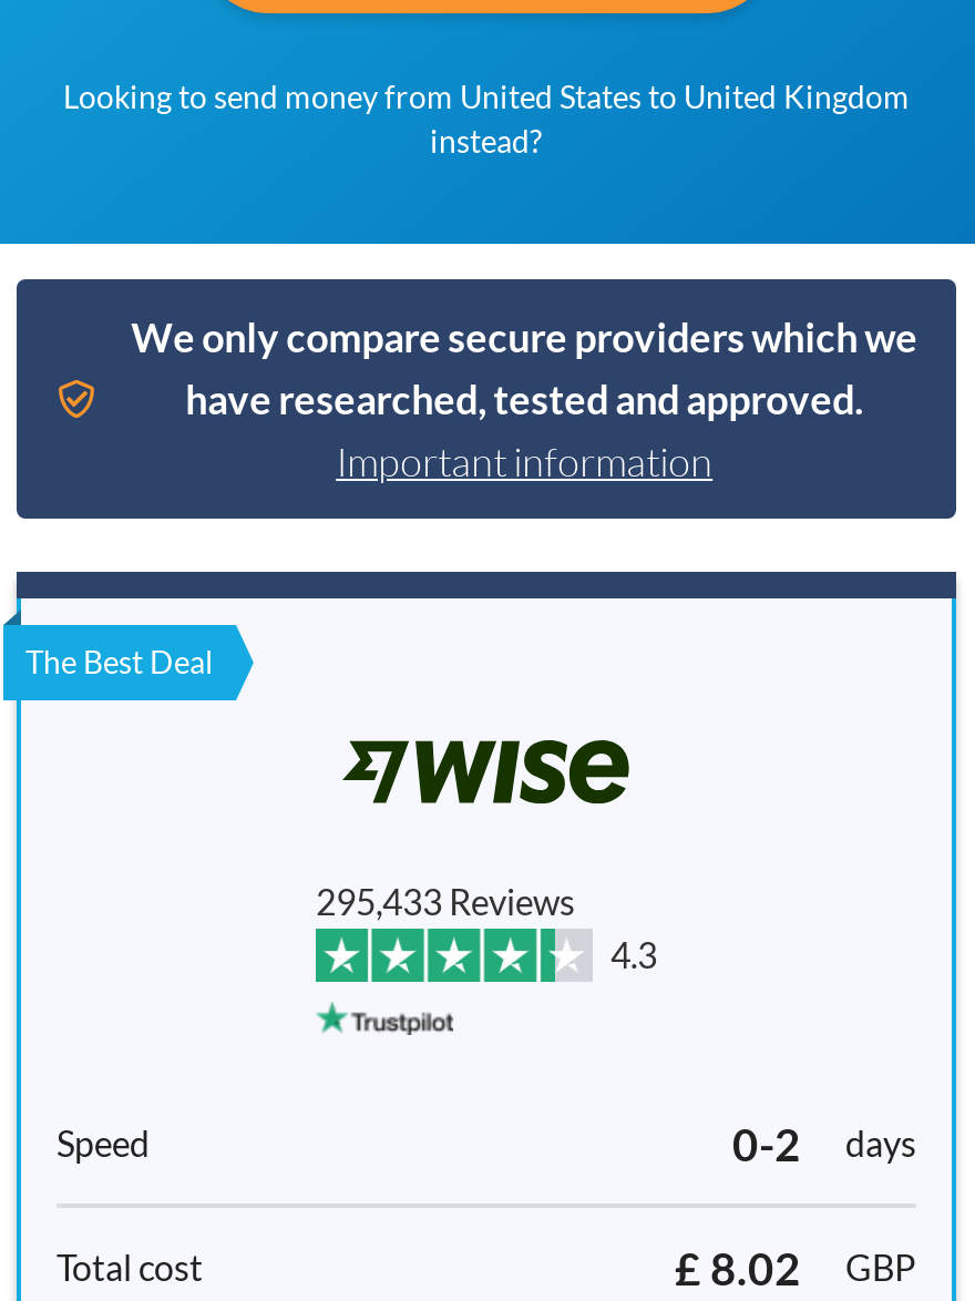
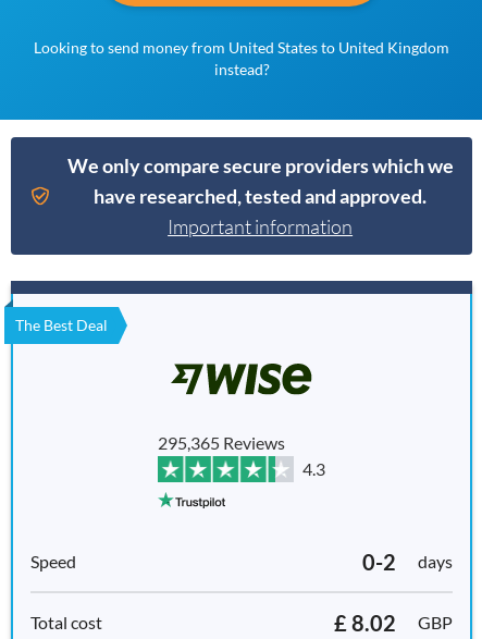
- 295,433 Reviews
+ 295,365 Reviews
